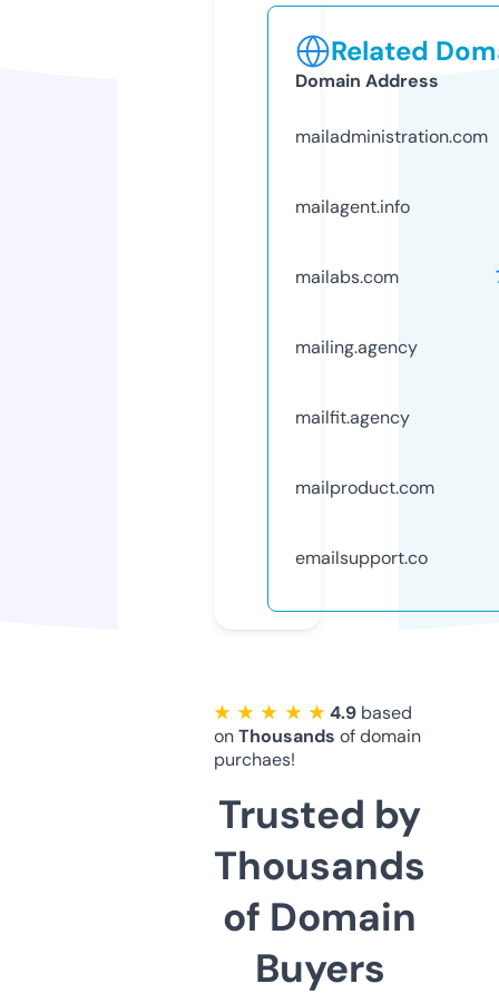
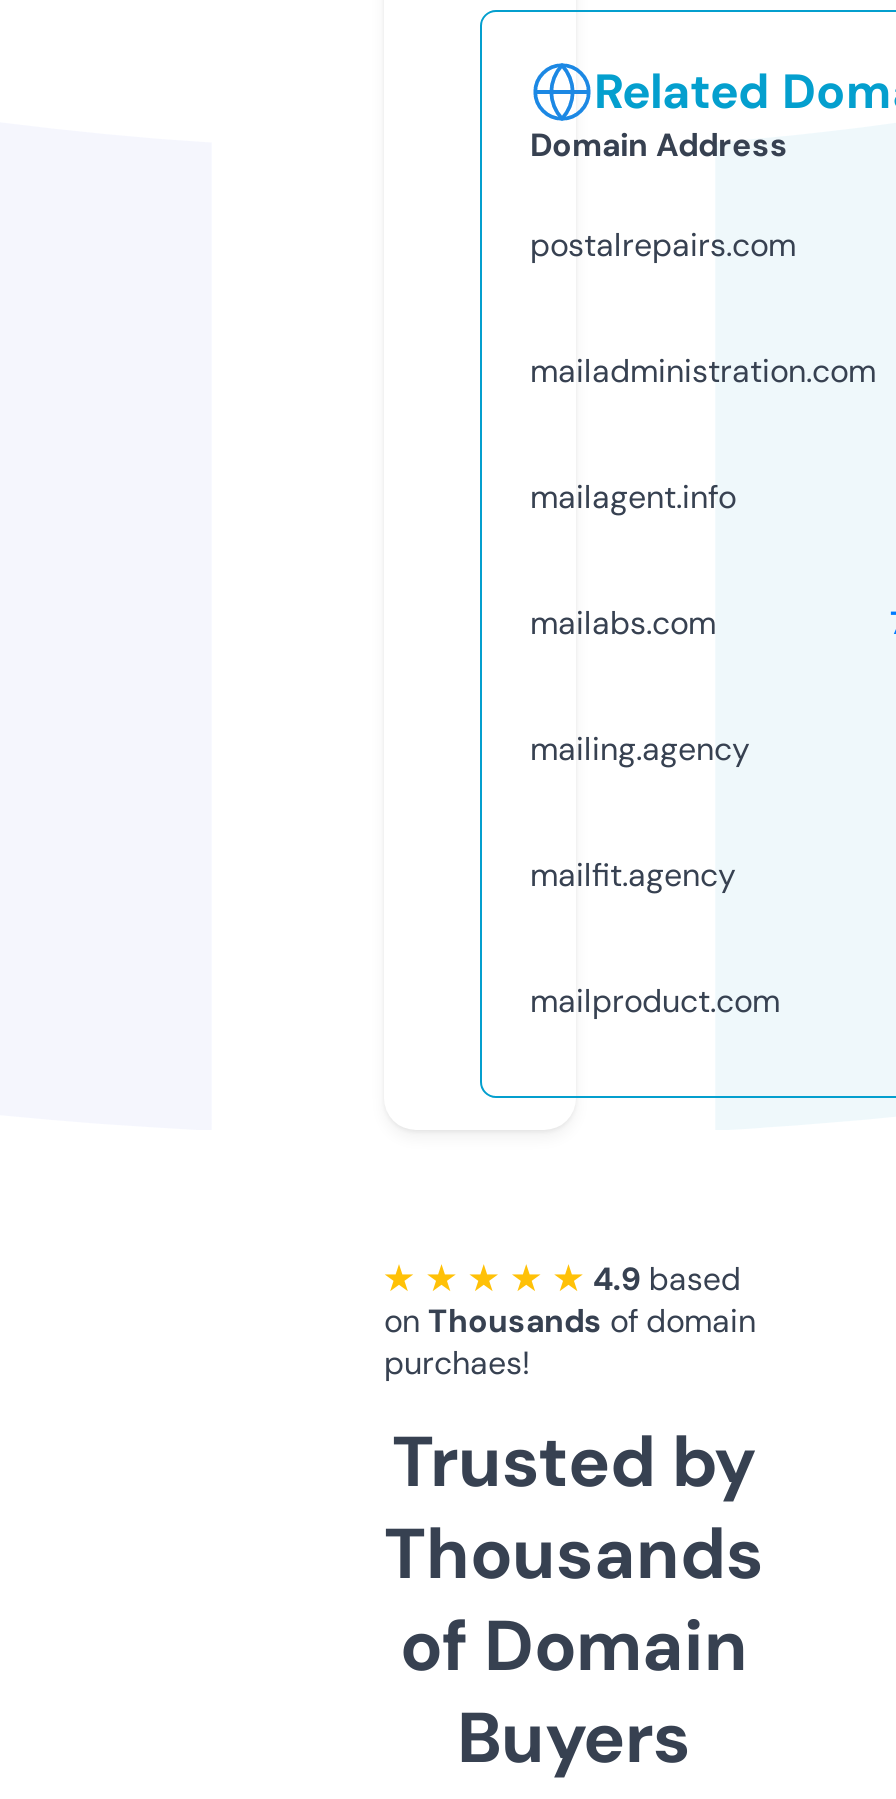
+ postalrepairs.com

moved down: mailadministration.com | mailagent.info | mailabs.com | mailing.agency | mailfit.agency | mailproduct.com

- emailsupport.co
